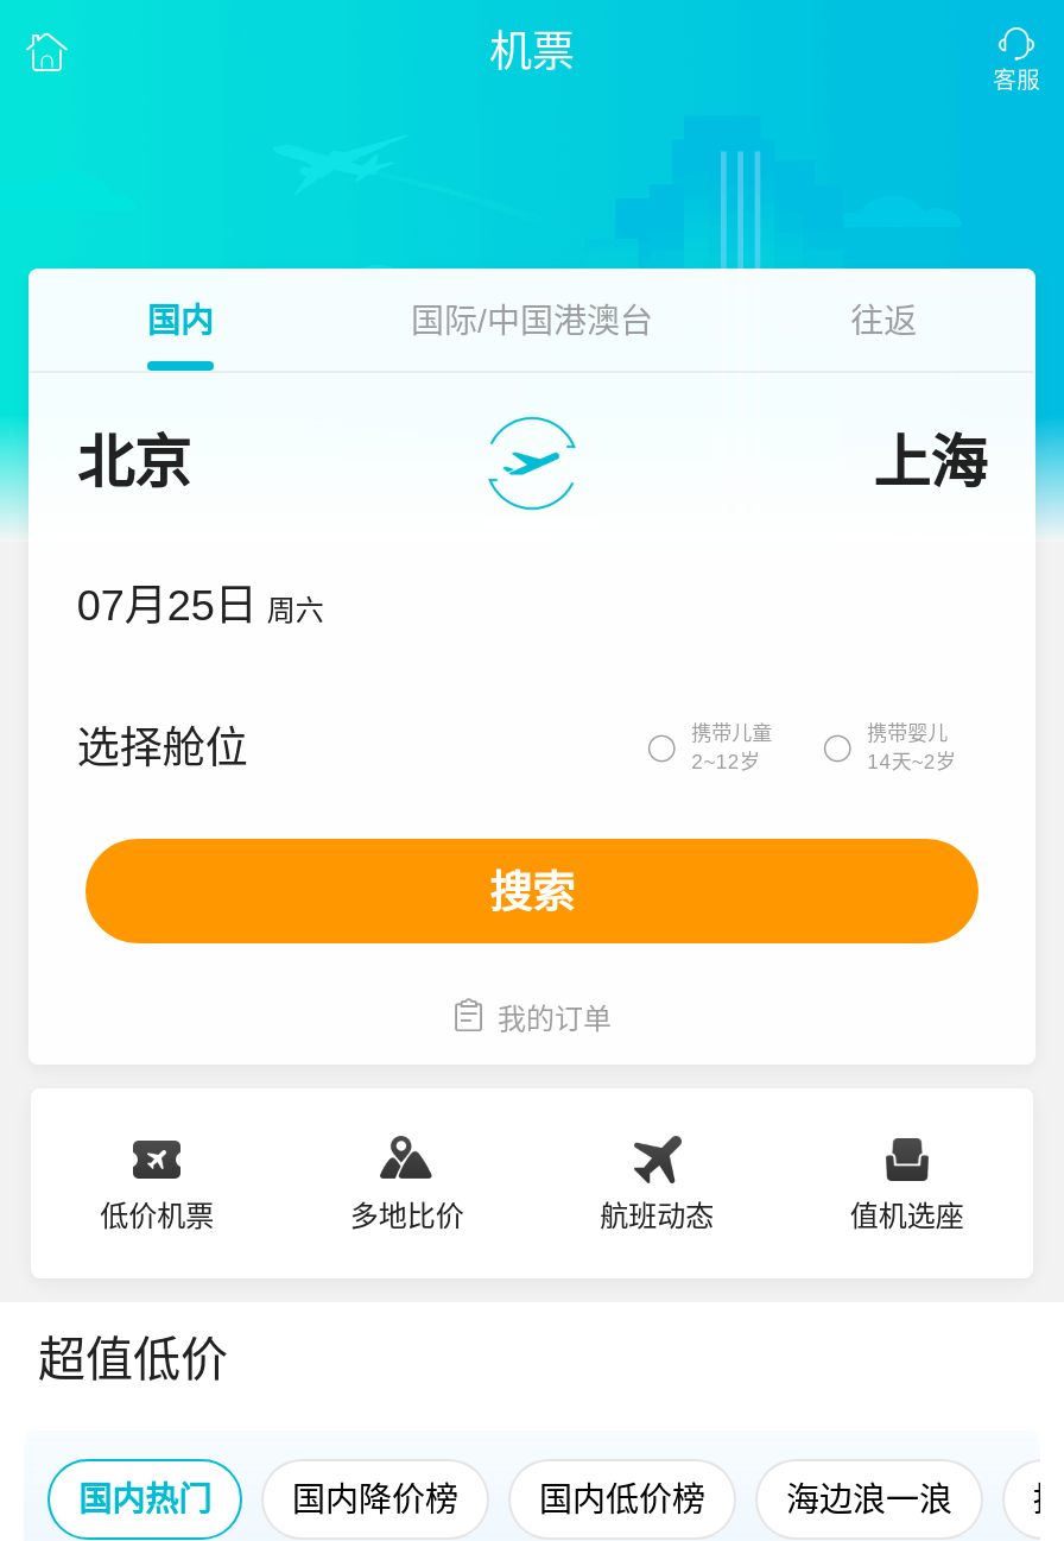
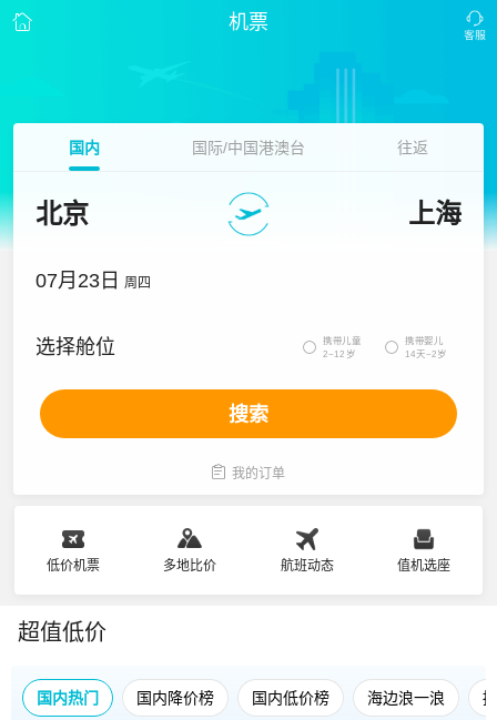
- 07月25日 周六
+ 07月23日 周四
